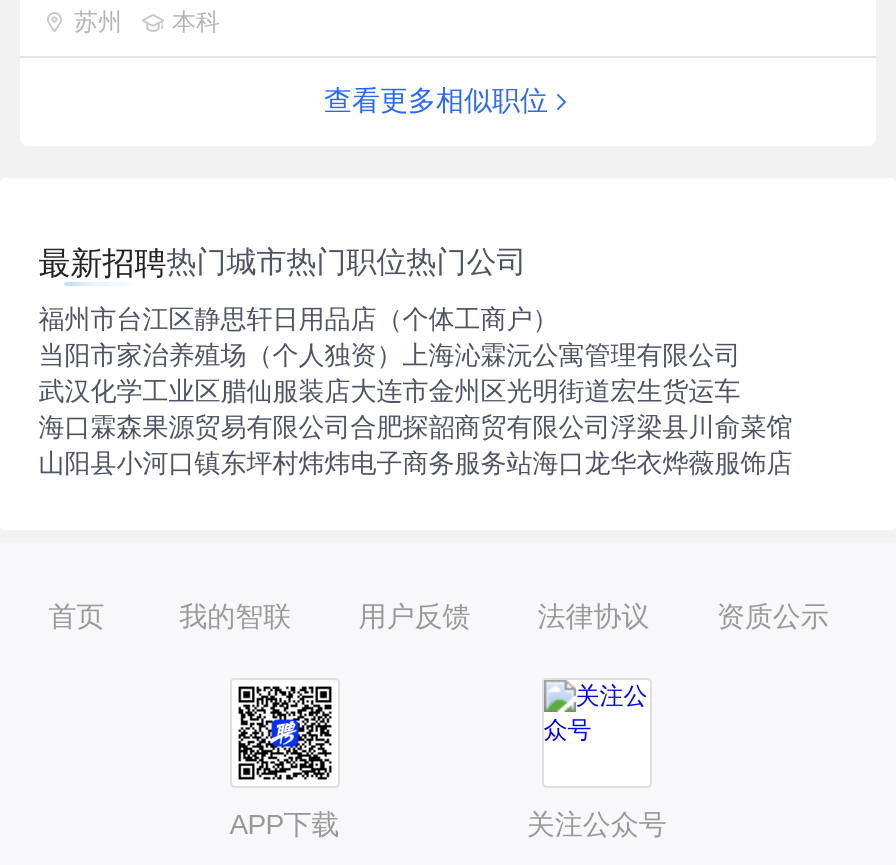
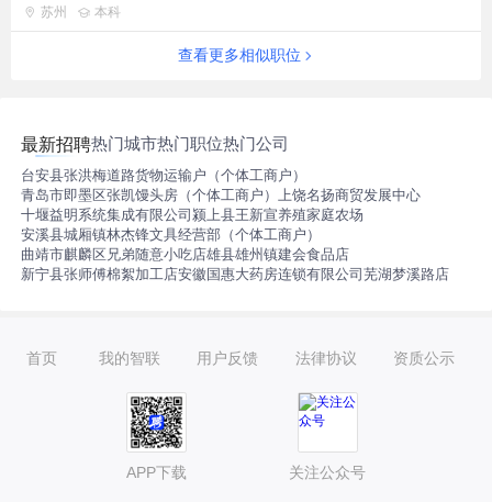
- 福州市台江区静思轩日用品店（个体工商户）
- 当阳市家治养殖场（个人独资）上海沁霖沅公寓管理有限公司
- 武汉化学工业区腊仙服装店大连市金州区光明街道宏生货运车
- 海口霖森果源贸易有限公司合肥探韶商贸有限公司浮梁县川俞菜馆
- 山阳县小河口镇东坪村炜炜电子商务服务站海口龙华衣烨薇服饰店
+ 台安县张洪梅道路货物运输户（个体工商户）
+ 青岛市即墨区张凯馒头房（个体工商户）上饶名扬商贸发展中心
+ 十堰益明系统集成有限公司颍上县王新宣养殖家庭农场
+ 安溪县城厢镇林杰锋文具经营部（个体工商户）
+ 曲靖市麒麟区兄弟随意小吃店雄县雄州镇建会食品店
+ 新宁县张师傅棉絮加工店安徽国惠大药房连锁有限公司芜湖梦溪路店
